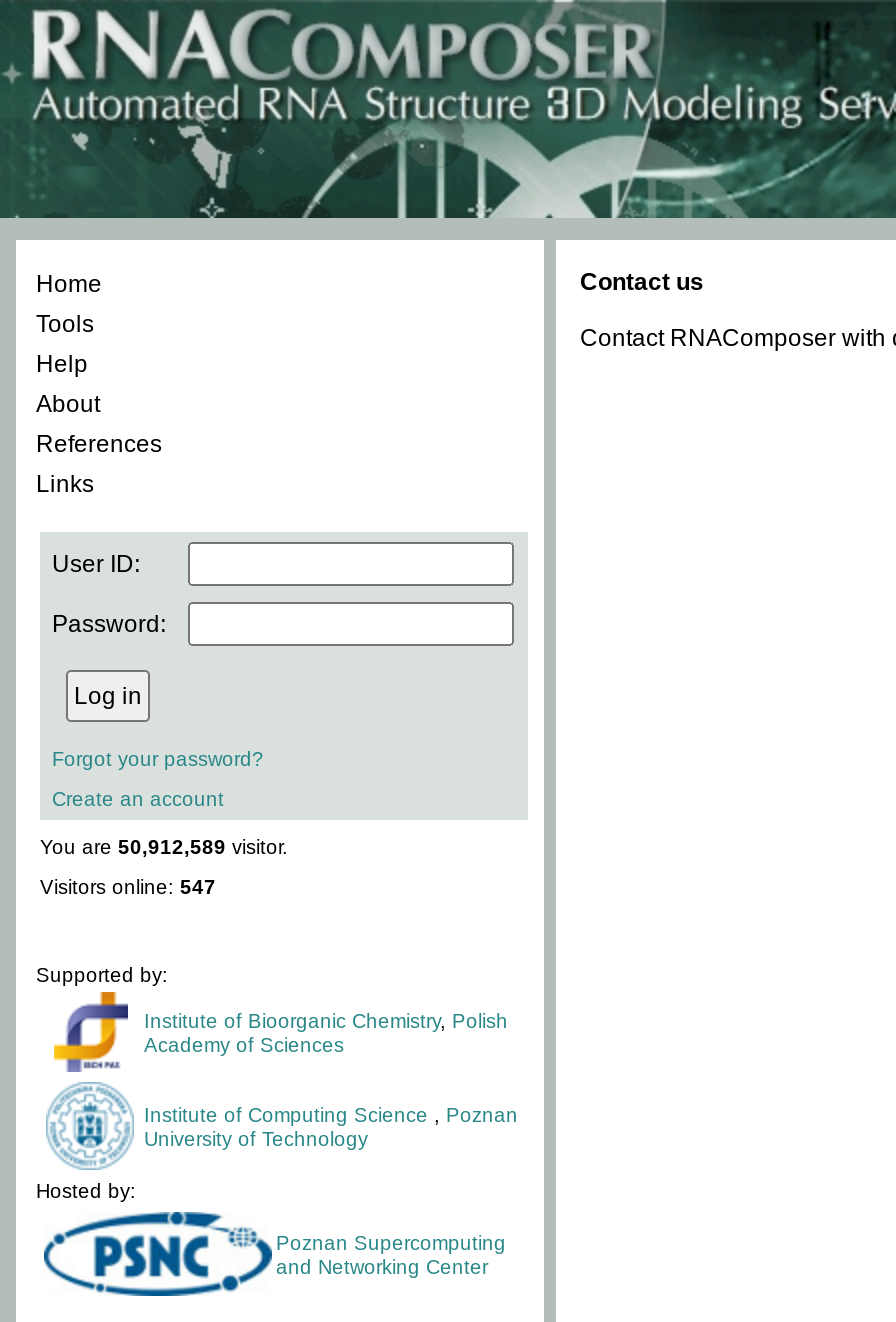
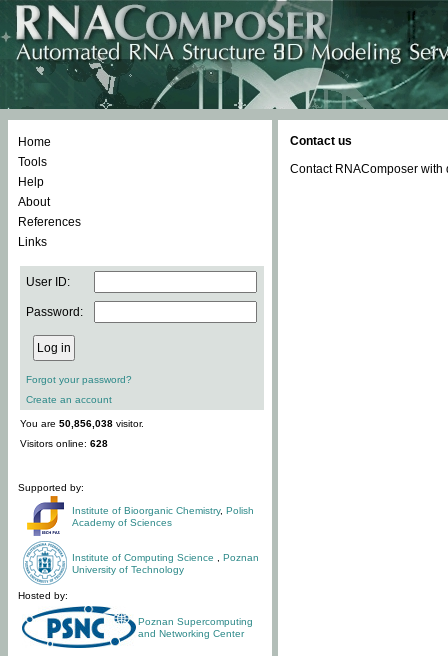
- You are 50,912,589 visitor.
+ You are 50,856,038 visitor.

- Visitors online: 547
+ Visitors online: 628
